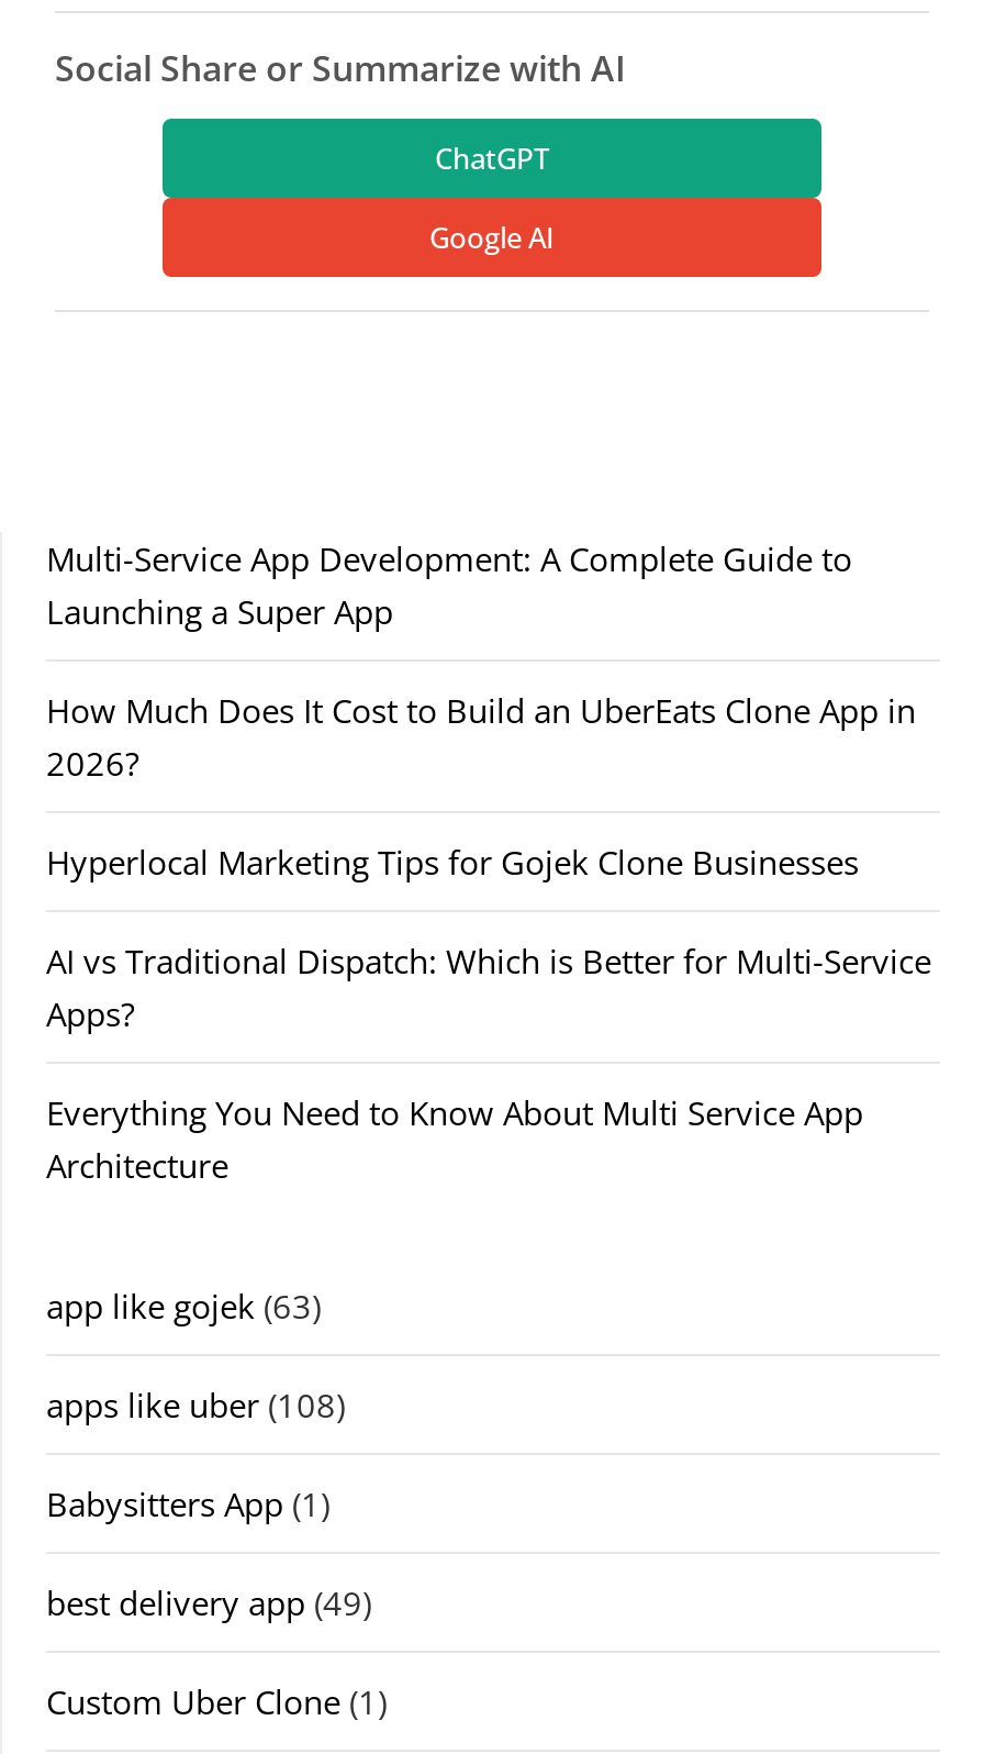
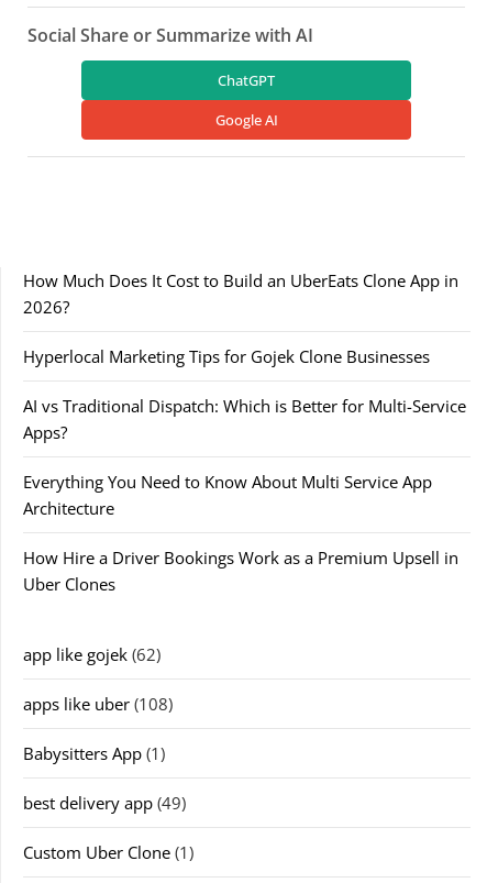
- Multi-Service App Development: A Complete Guide to
- Launching a Super App

moved up: How Much Does It Cost to Build an UberEats Clone App in | 2026? | Hyperlocal Marketing Tips for Gojek Clone Businesses | AI vs Traditional Dispatch: Which is Better for Multi-Service | Apps? | Everything You Need to Know About Multi Service App | Architecture

- app like gojek (63)
+ How Hire a Driver Bookings Work as a Premium Upsell in
+ Uber Clones
+ app like gojek (62)
